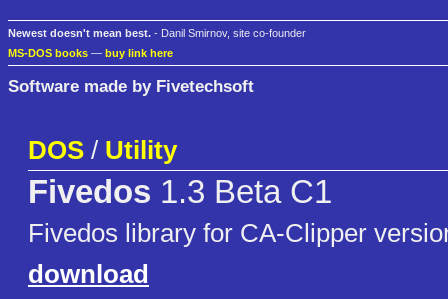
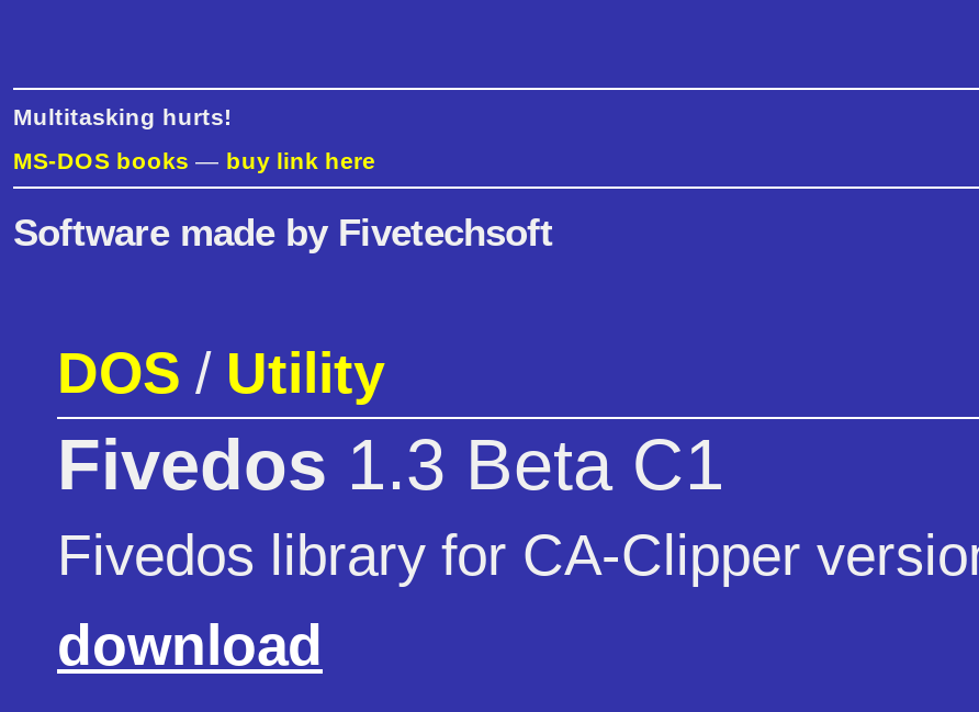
- Newest doesn't mean best. - Danil Smirnov, site co-founder
+ Multitasking hurts!
